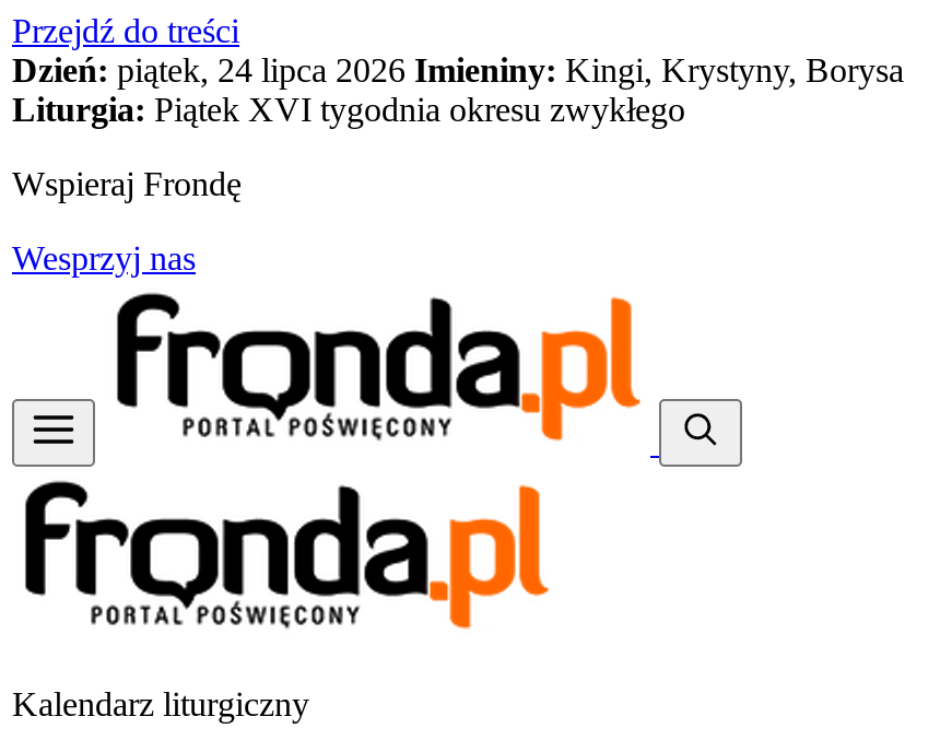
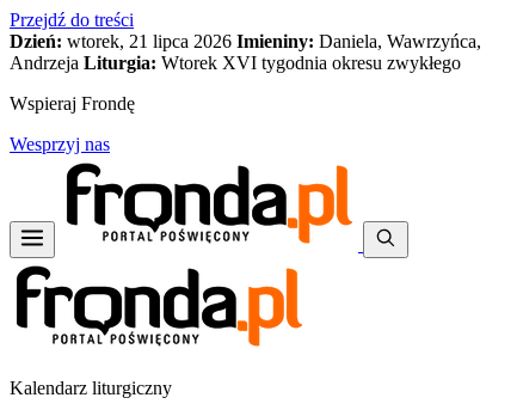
- Dzień: piątek, 24 lipca 2026 Imieniny: Kingi, Krystyny, Borysa
- Liturgia: Piątek XVI tygodnia okresu zwykłego
+ Dzień: wtorek, 21 lipca 2026 Imieniny: Daniela, Wawrzyńca,
+ Andrzeja Liturgia: Wtorek XVI tygodnia okresu zwykłego
